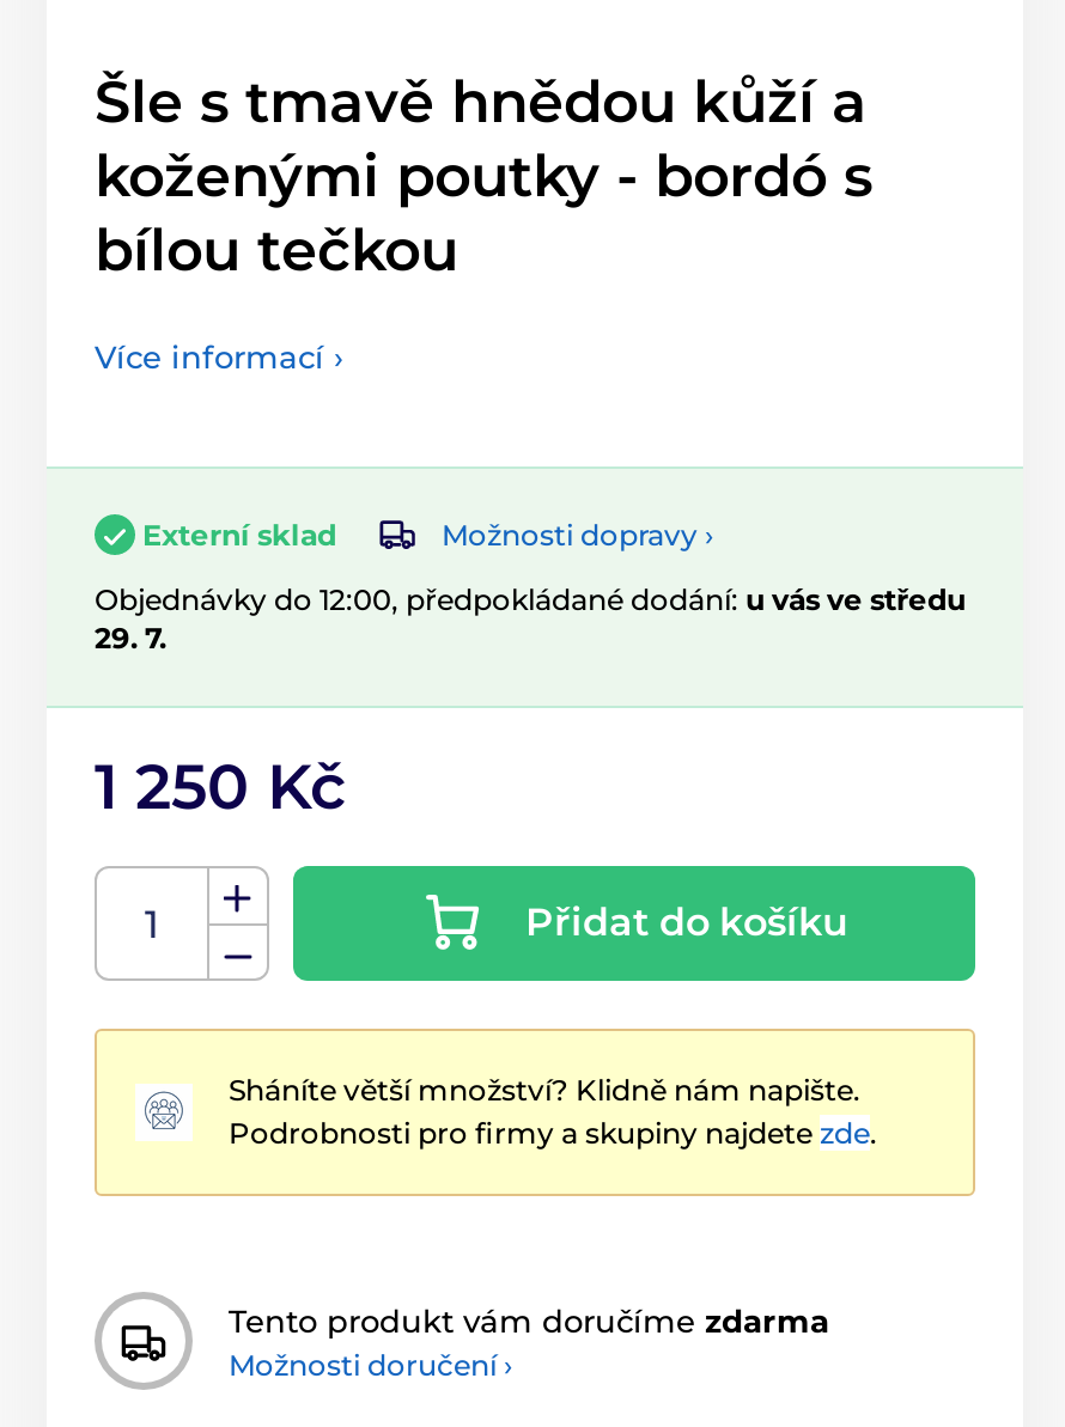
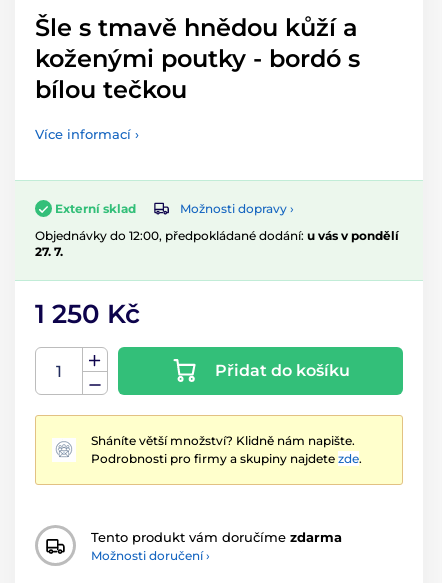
- Objednávky do 12:00, předpokládané dodání: u vás ve středu
+ Objednávky do 12:00, předpokládané dodání: u vás v pondělí

- 29. 7.
+ 27. 7.
